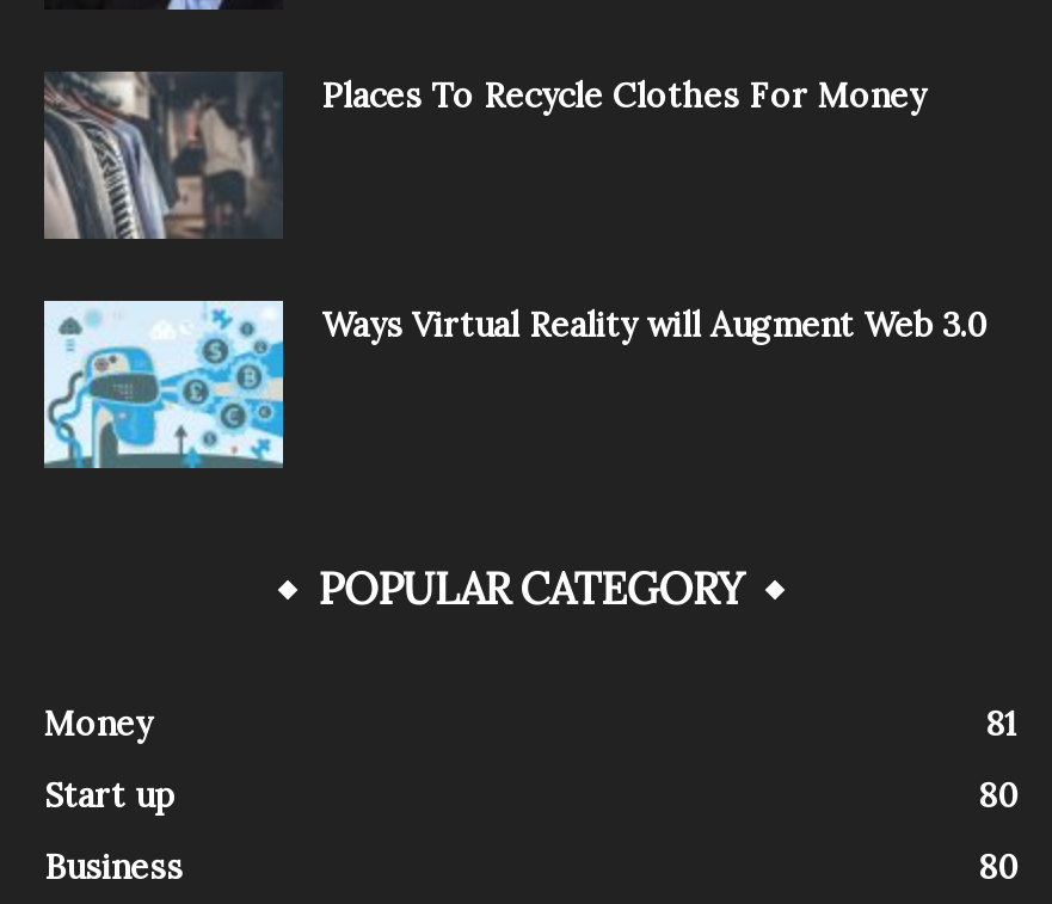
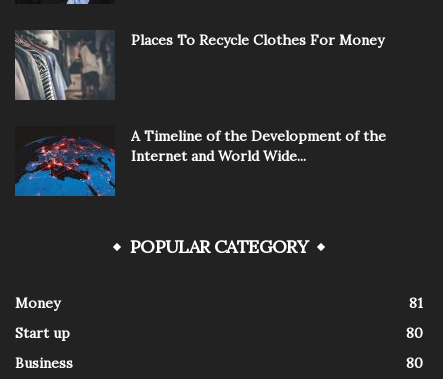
- [image]
- Ways Virtual Reality will Augment Web 3.0
+ [image]
+ A Timeline of the Development of the
+ Internet and World Wide...
